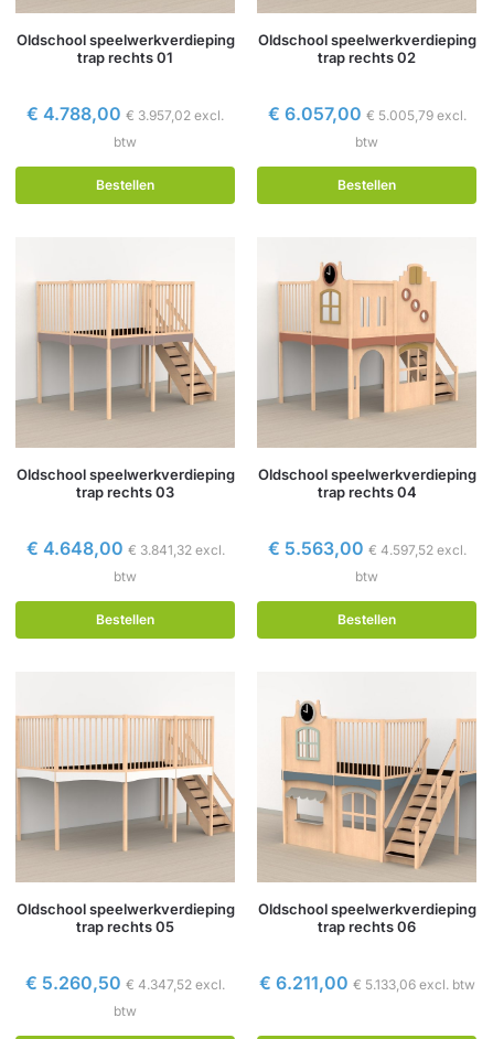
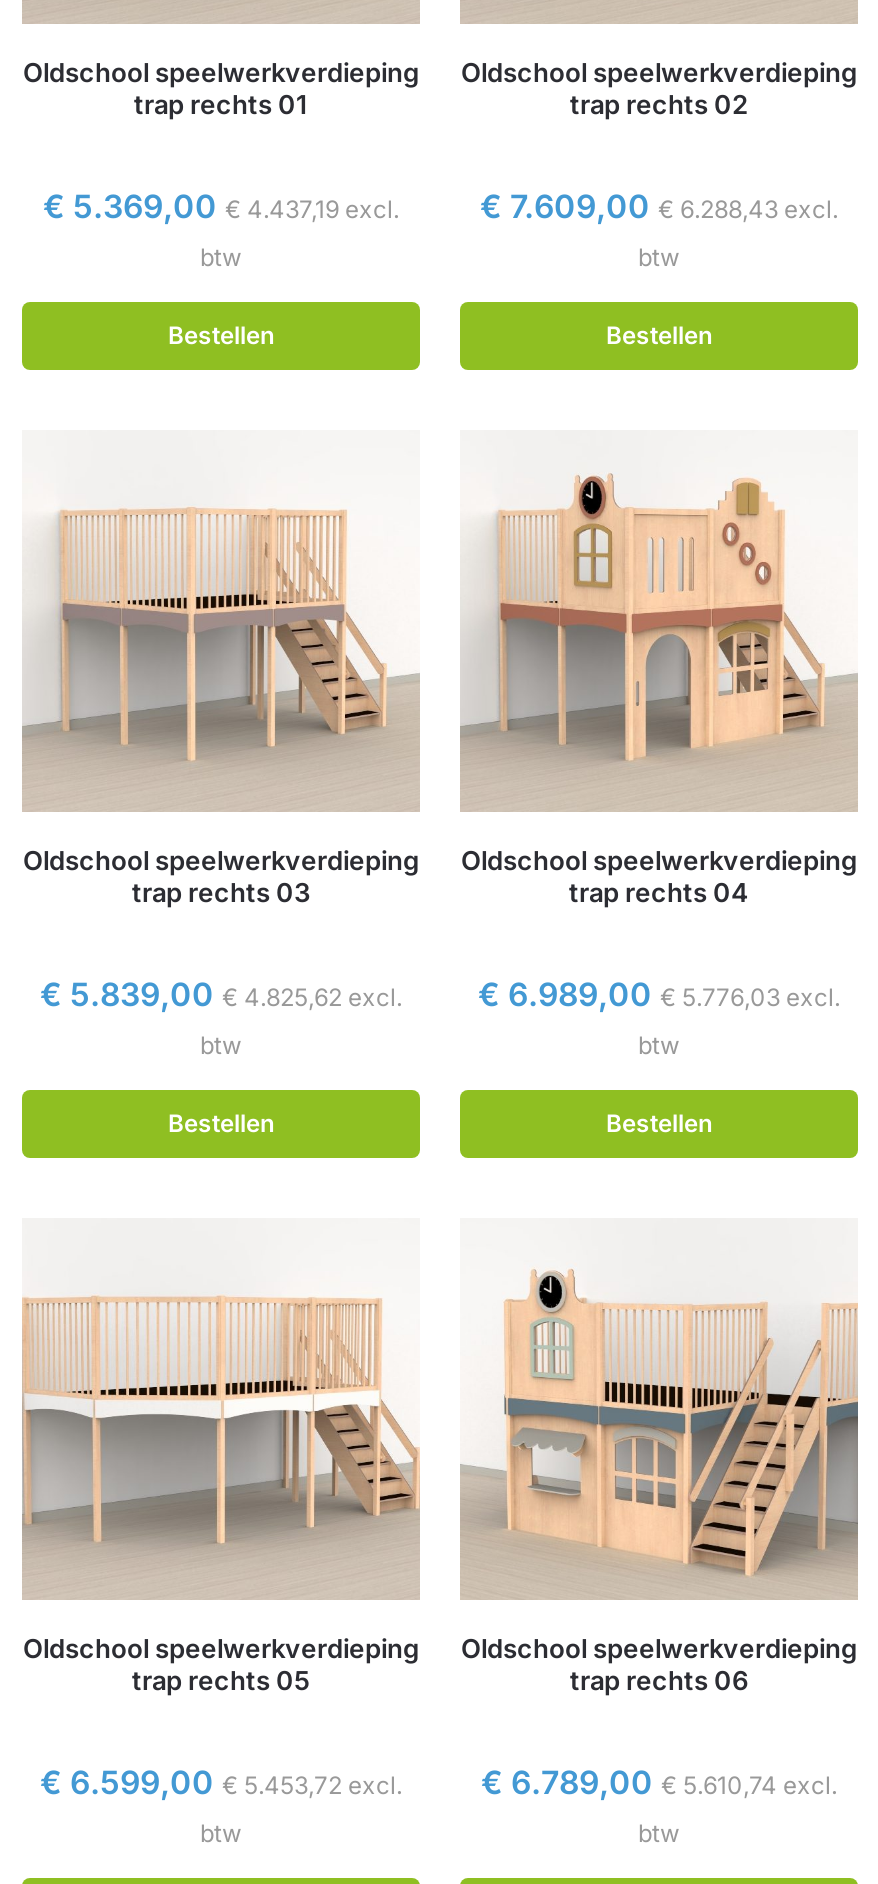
- €4.788,00 €3.957,02 excl.
+ €5.369,00 €4.437,19 excl.

- €6.057,00 €5.005,79 excl.
+ €7.609,00 €6.288,43 excl.

- €4.648,00 €3.841,32 excl.
+ €5.839,00 €4.825,62 excl.

- €5.563,00 €4.597,52 excl.
+ €6.989,00 €5.776,03 excl.

- €5.260,50 €4.347,52 excl.
+ €6.599,00 €5.453,72 excl.

- €6.211,00 €5.133,06 excl. btw
+ €6.789,00 €5.610,74 excl.
+ btw
